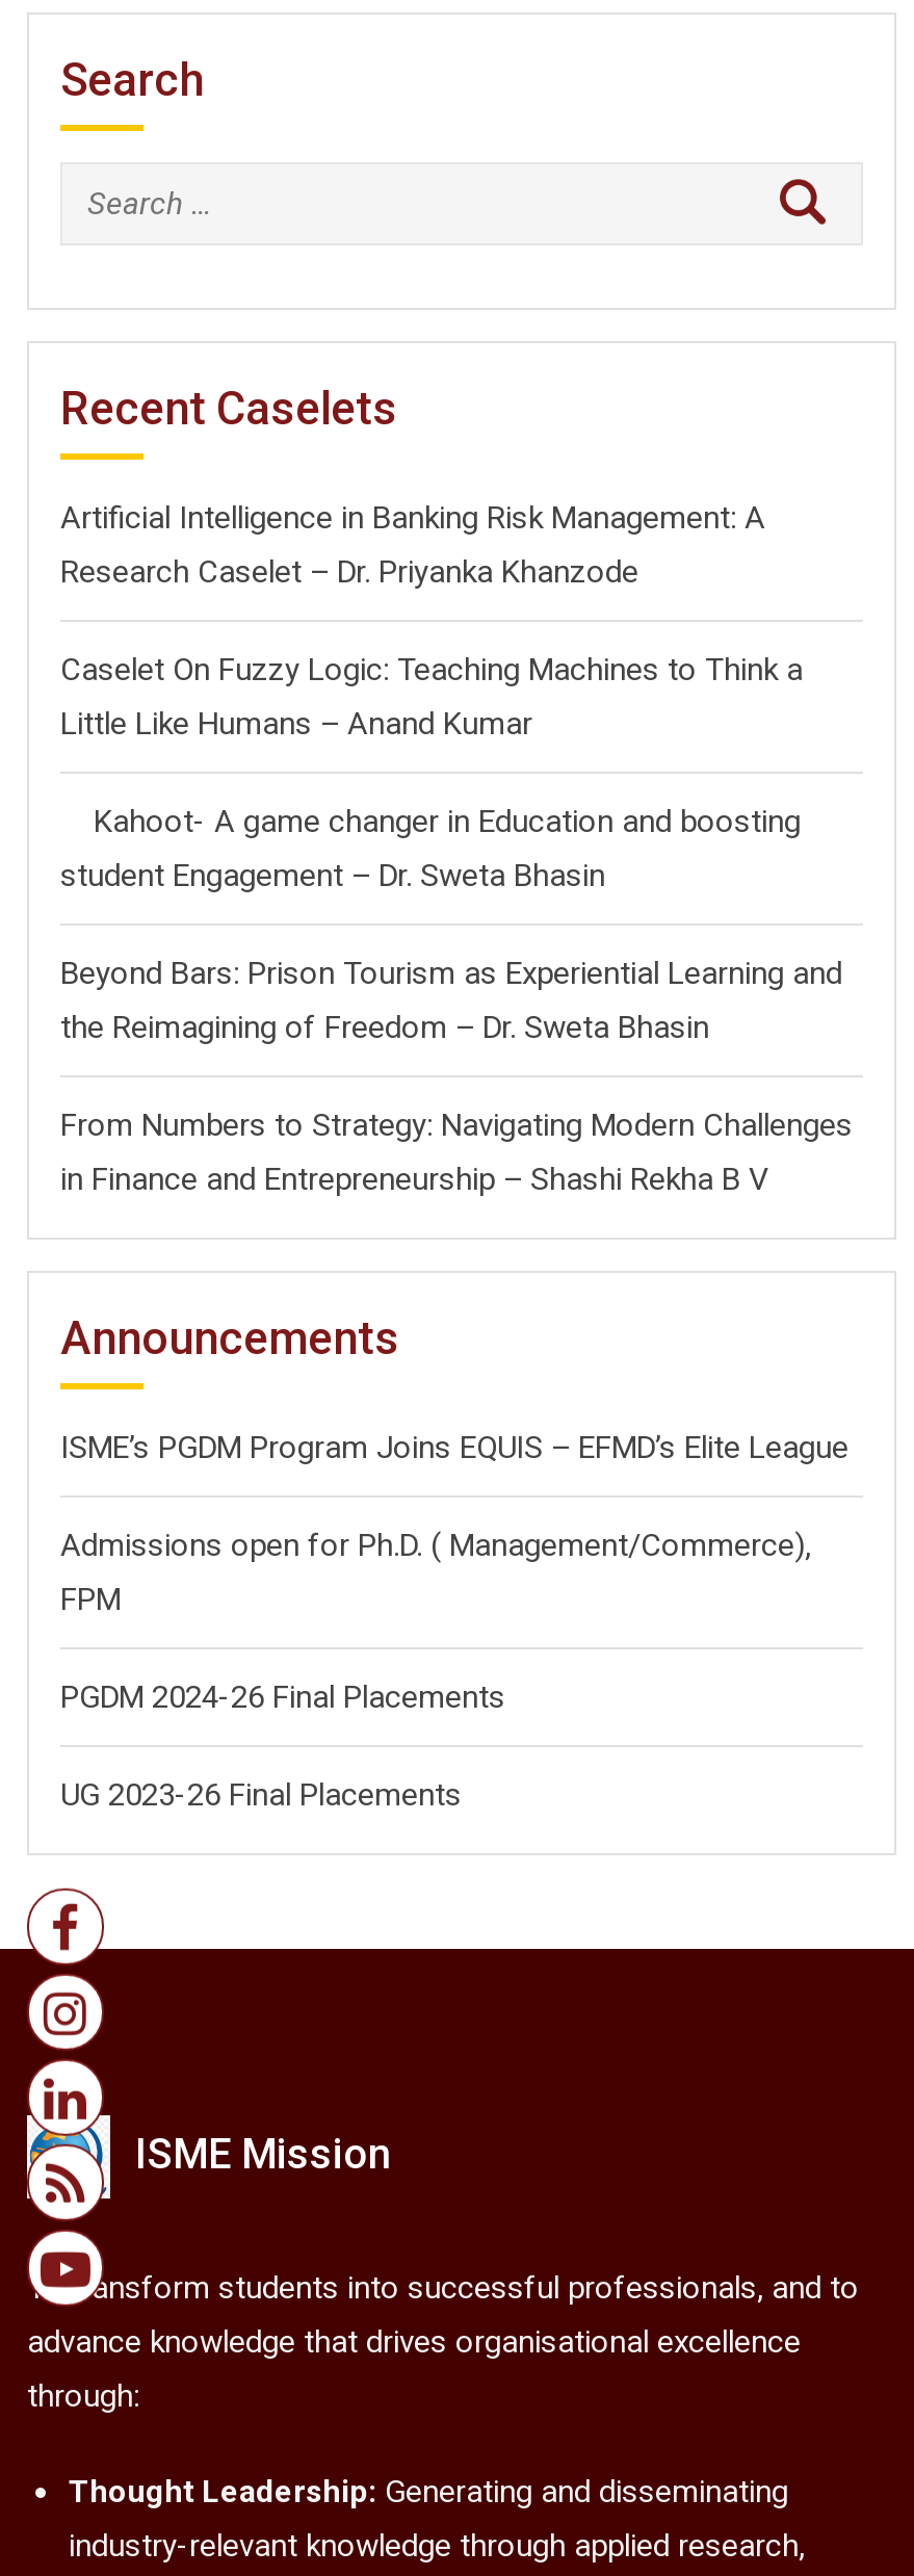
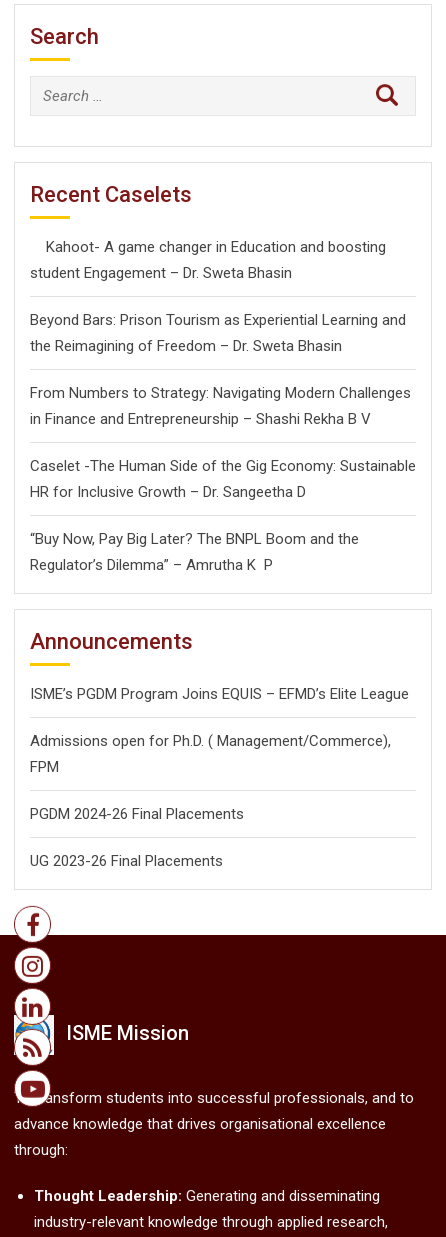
- Artificial Intelligence in Banking Risk Management: A
- Research Caselet – Dr. Priyanka Khanzode
- Caselet On Fuzzy Logic: Teaching Machines to Think a
- Little Like Humans – Anand Kumar

moved up: Kahoot- A game changer in Education and boosting | student Engagement – Dr. Sweta Bhasin | Beyond Bars: Prison Tourism as Experiential Learning and | the Reimagining of Freedom – Dr. Sweta Bhasin | From Numbers to Strategy: Navigating Modern Challenges | in Finance and Entrepreneurship – Shashi Rekha B V

+ Caselet -The Human Side of the Gig Economy: Sustainable
+ HR for Inclusive Growth – Dr. Sangeetha D
+ “Buy Now, Pay Big Later? The BNPL Boom and the
+ Regulator’s Dilemma” – Amrutha K P
